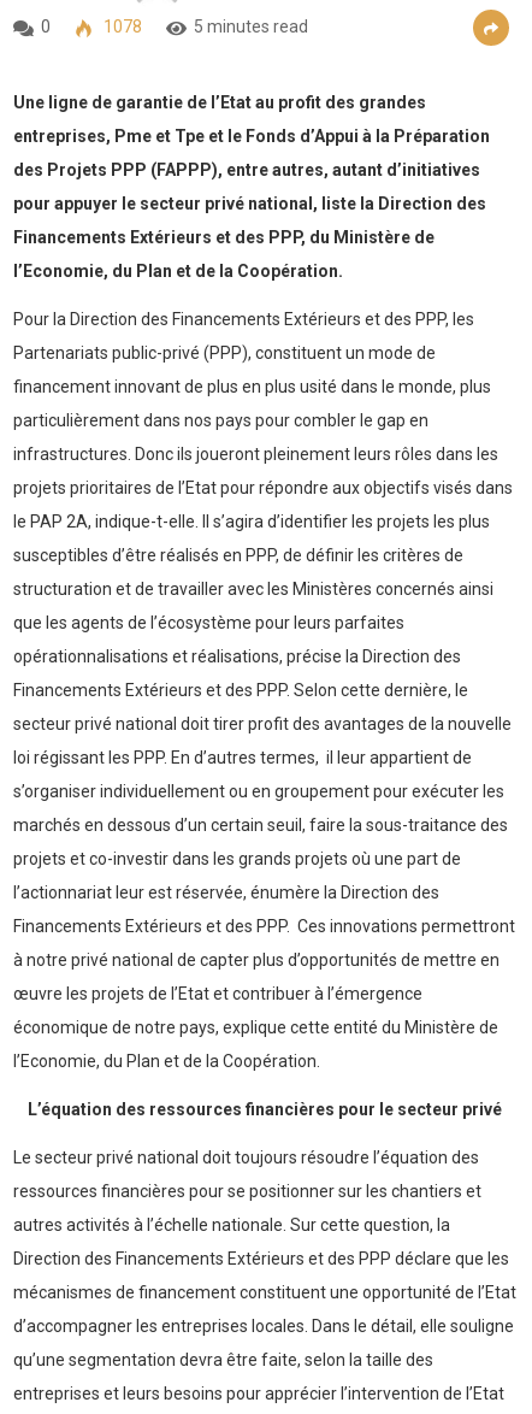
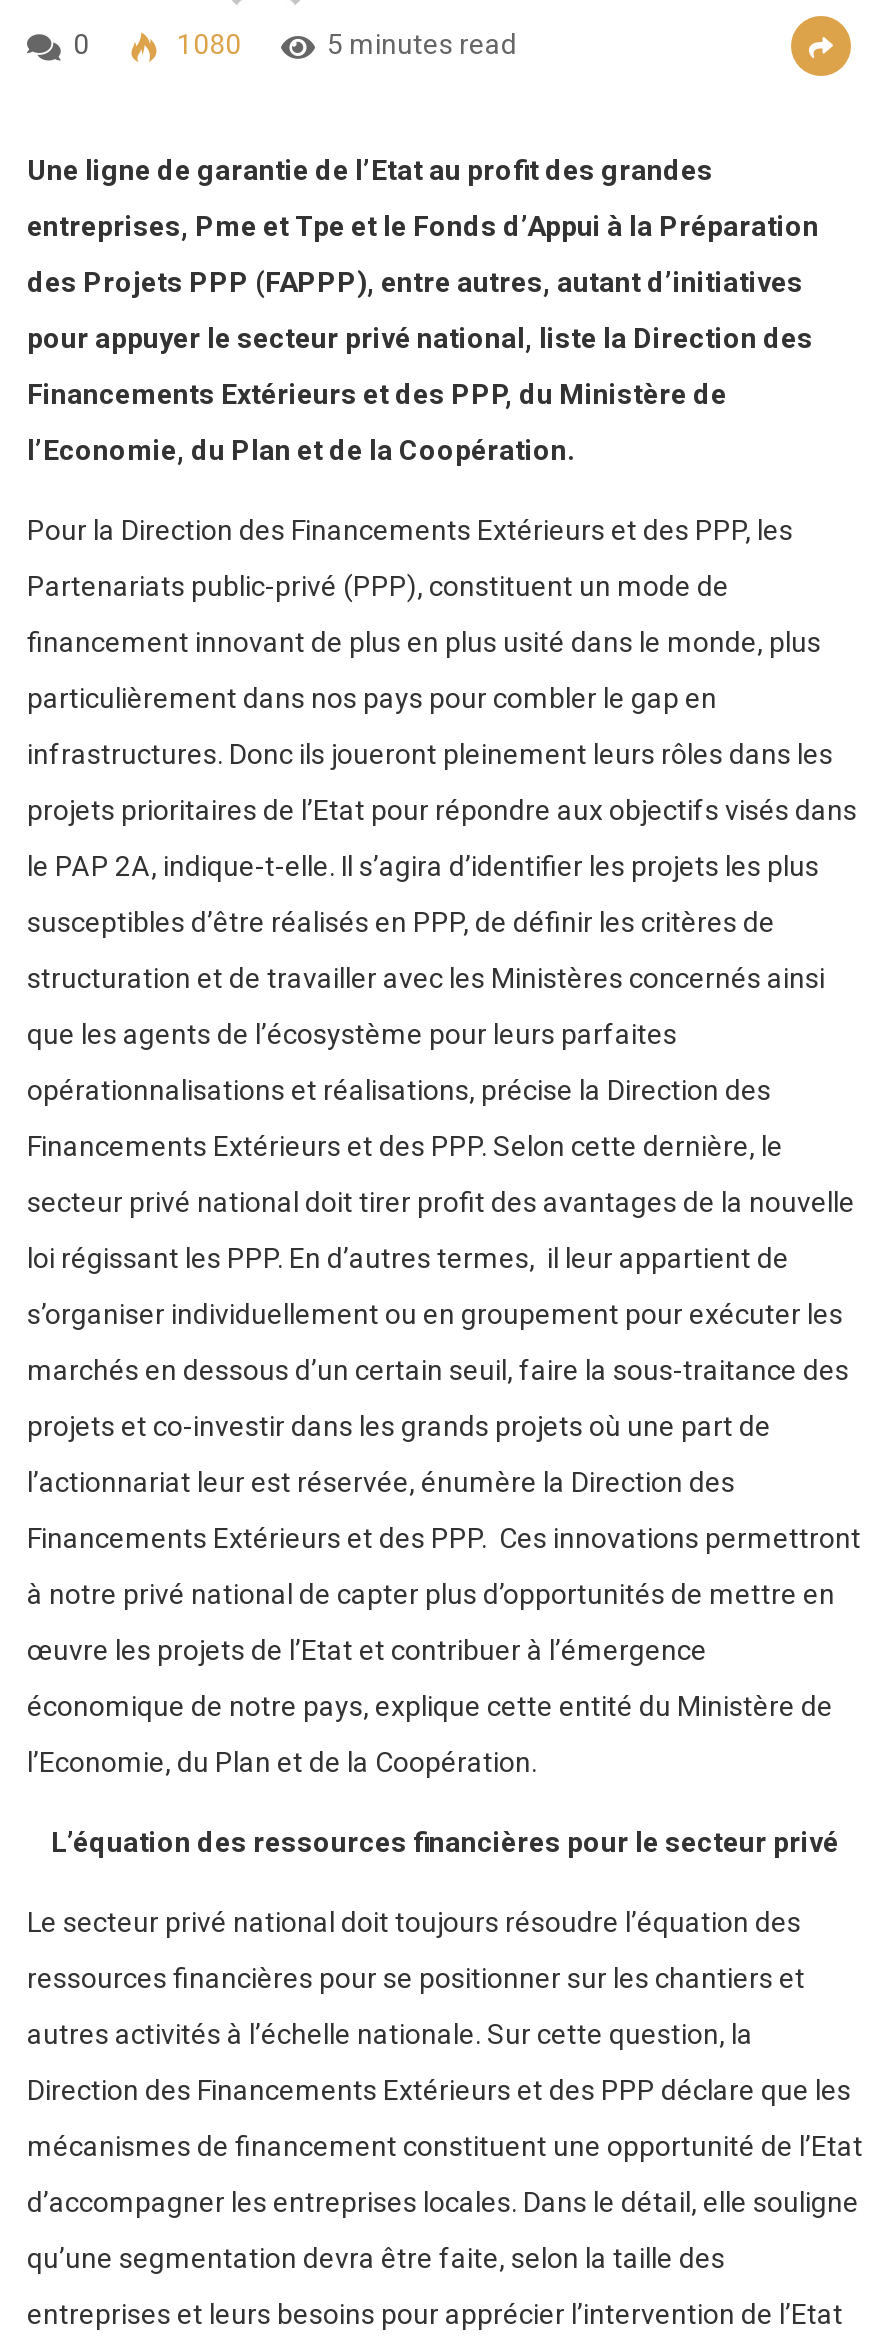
- 1078
+ 1080
